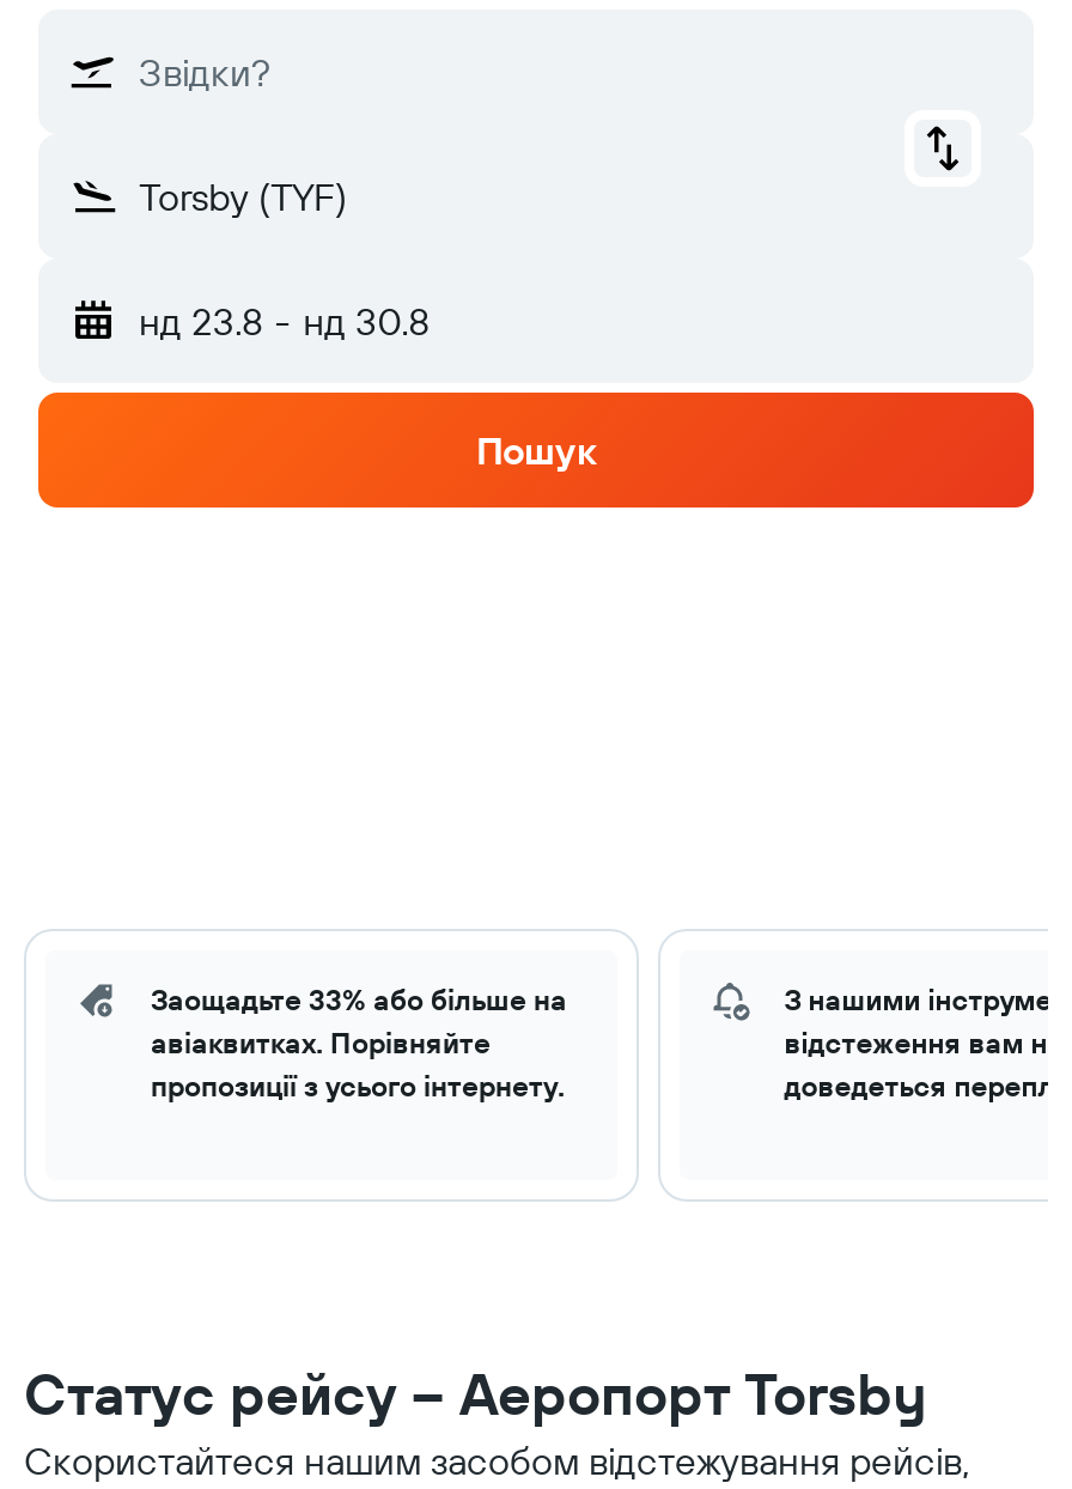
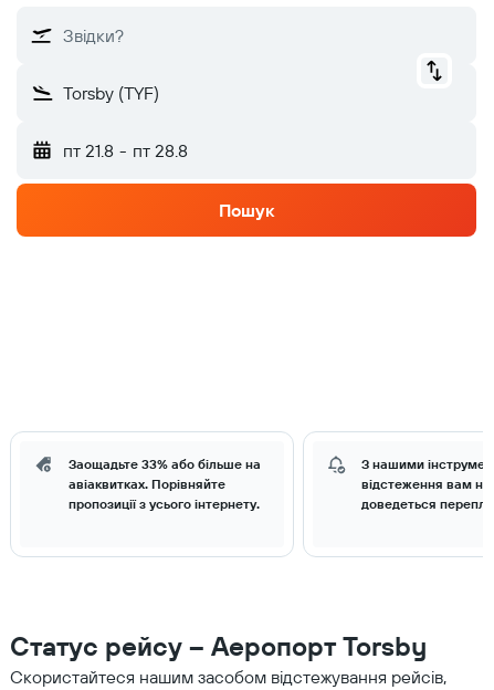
- нд 23.8 - нд 30.8
+ пт 21.8 - пт 28.8
